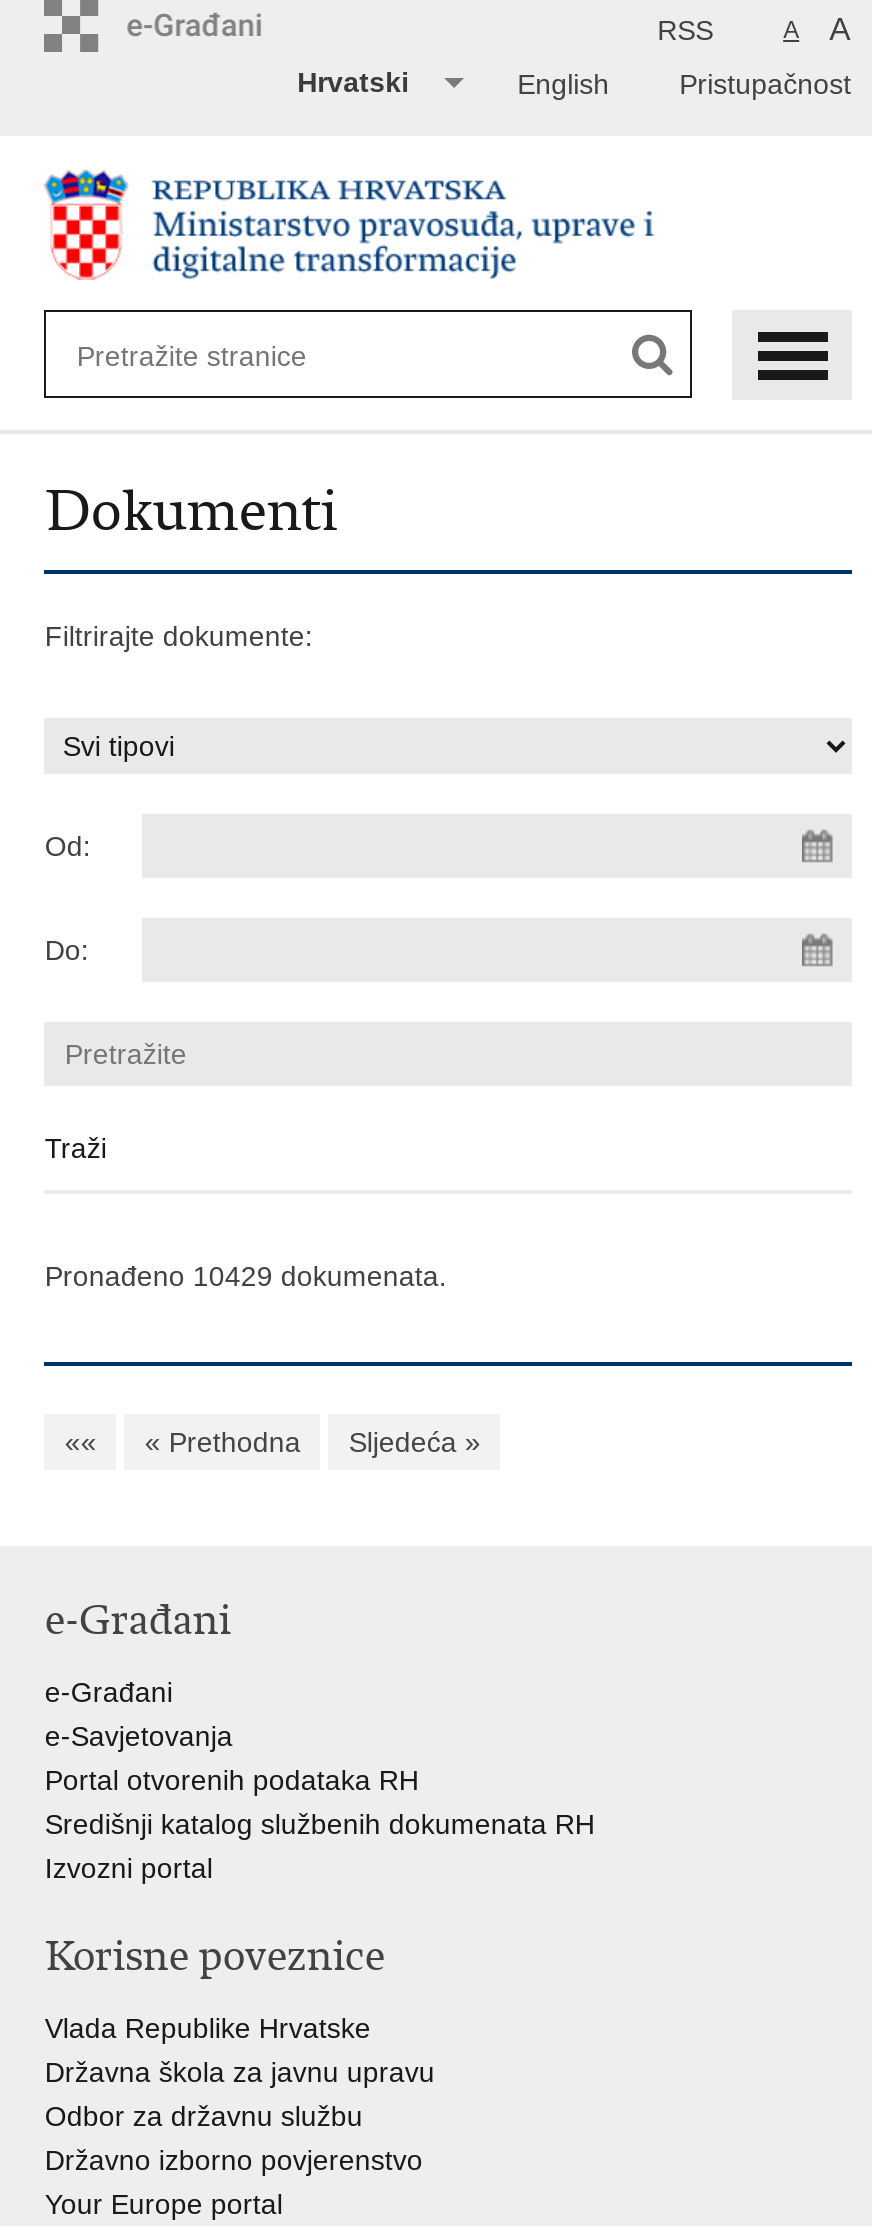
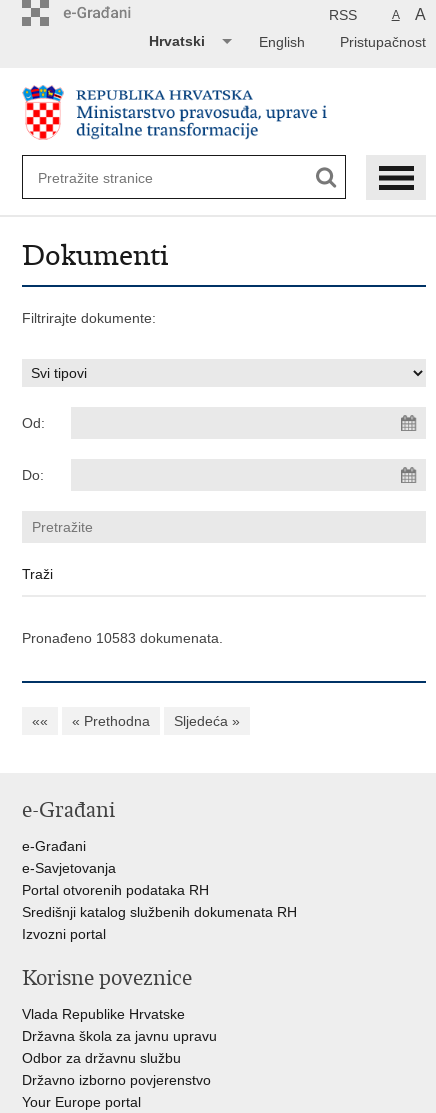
- Pronađeno 10429 dokumenata.
+ Pronađeno 10583 dokumenata.
